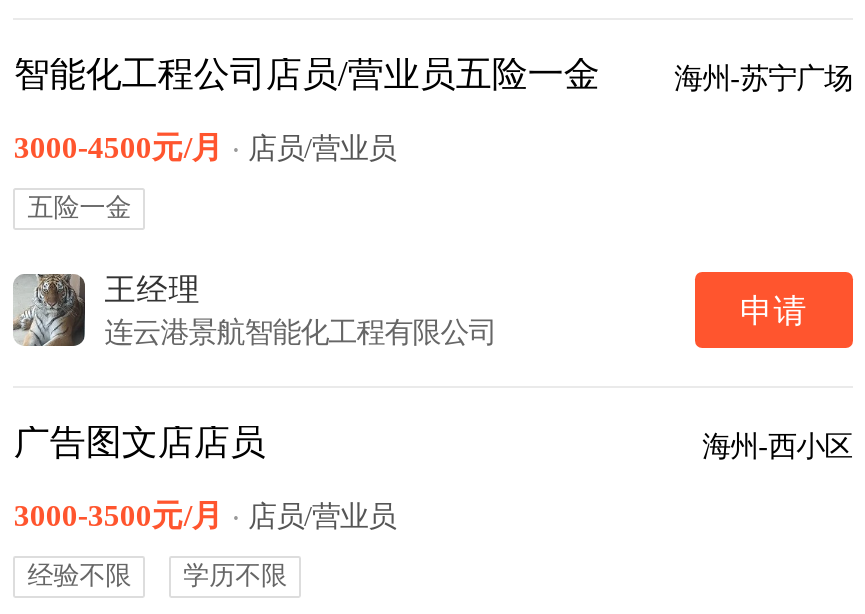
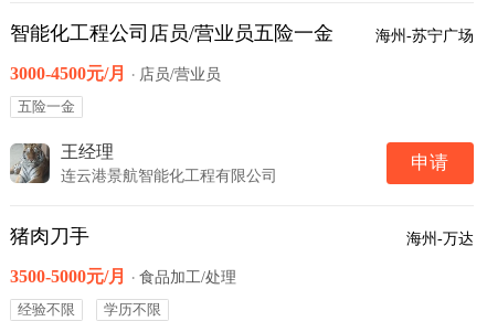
- 广告图文店店员
- 海州-西小区
+ 猪肉刀手
+ 海州-万达

- 3000-3500元/月 · 店员/营业员
+ 3500-5000元/月 · 食品加工/处理
